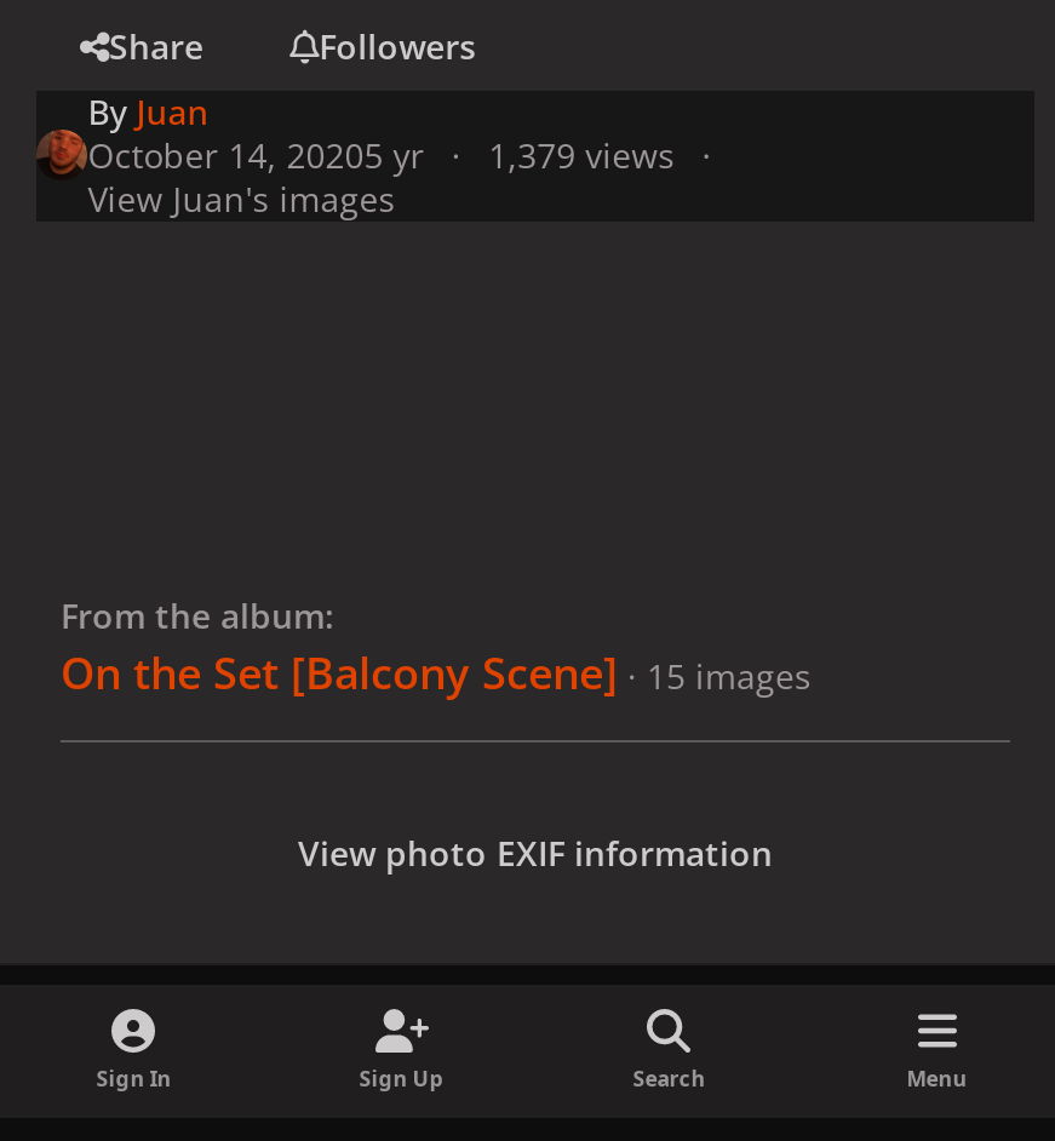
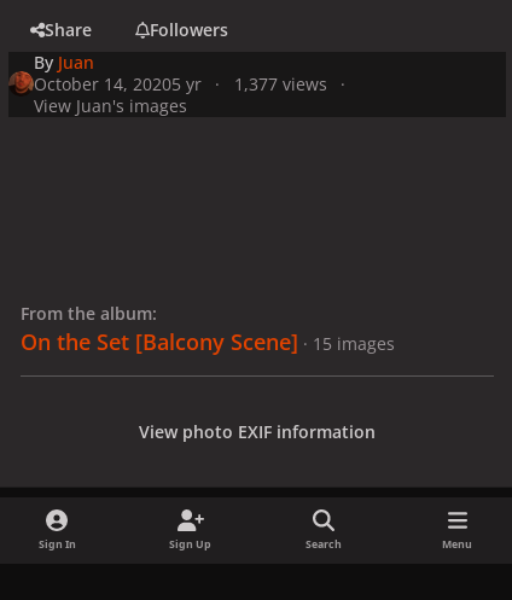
- October 14, 20205 yr 1,379 views
+ October 14, 20205 yr 1,377 views
